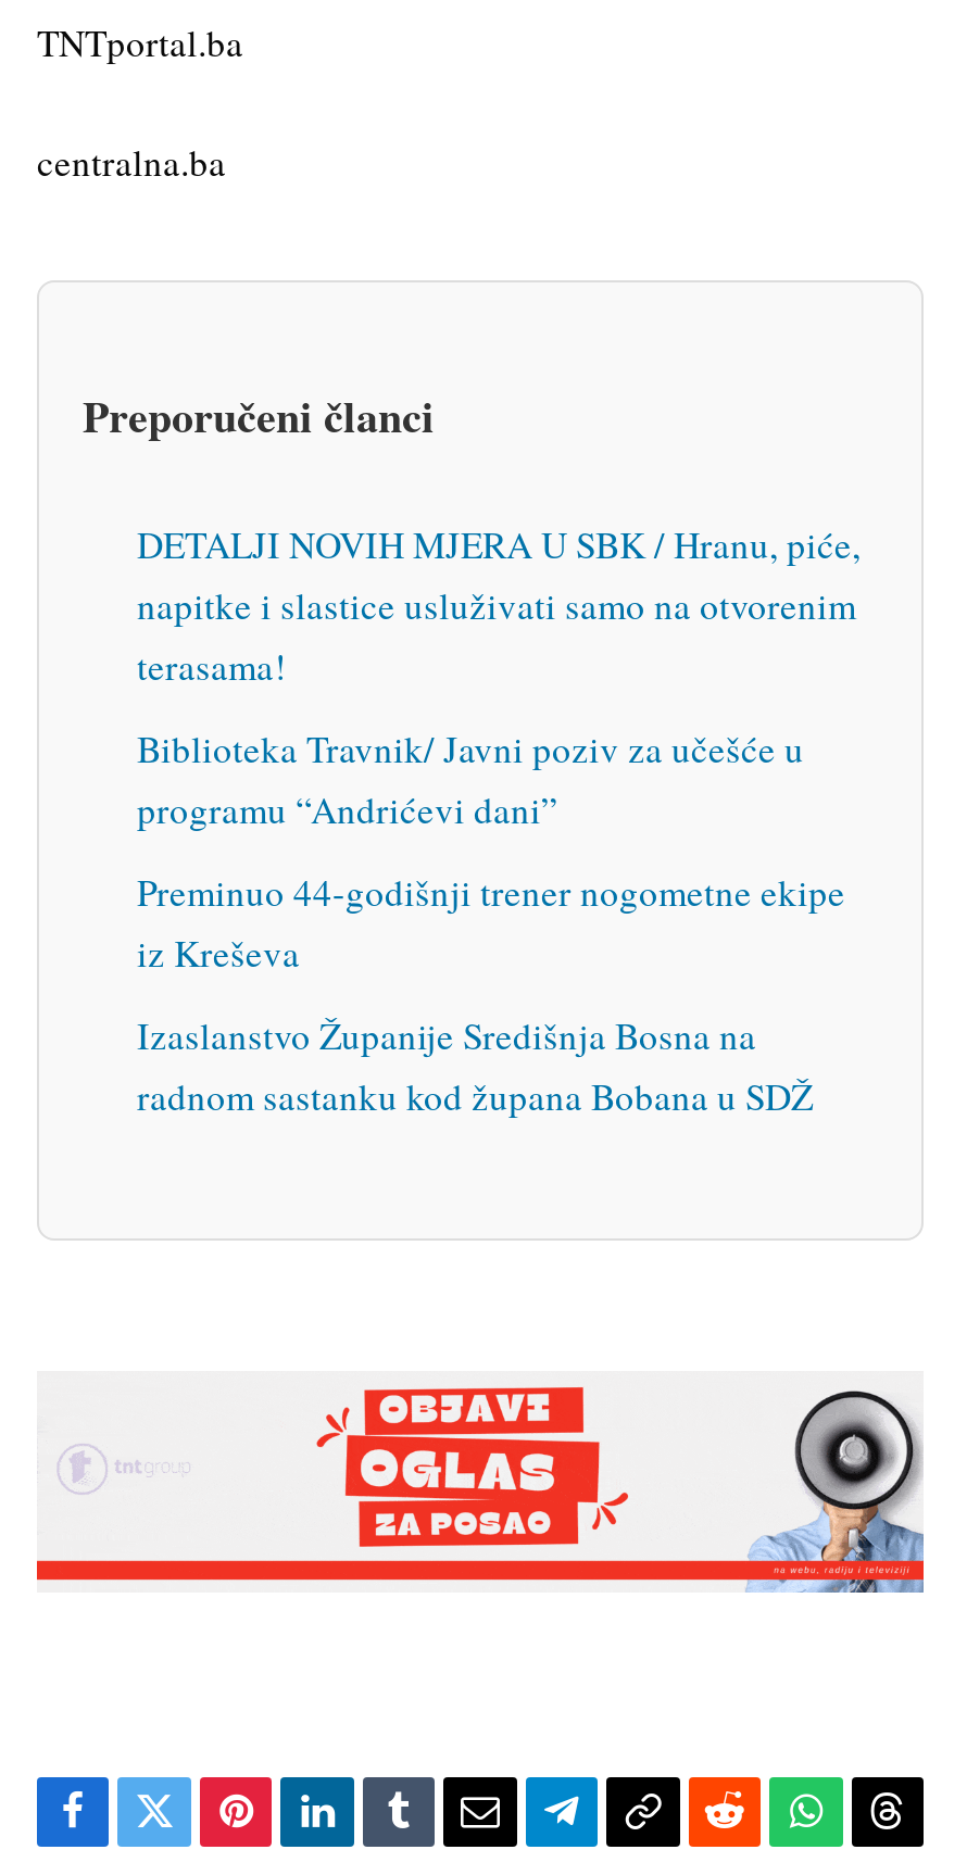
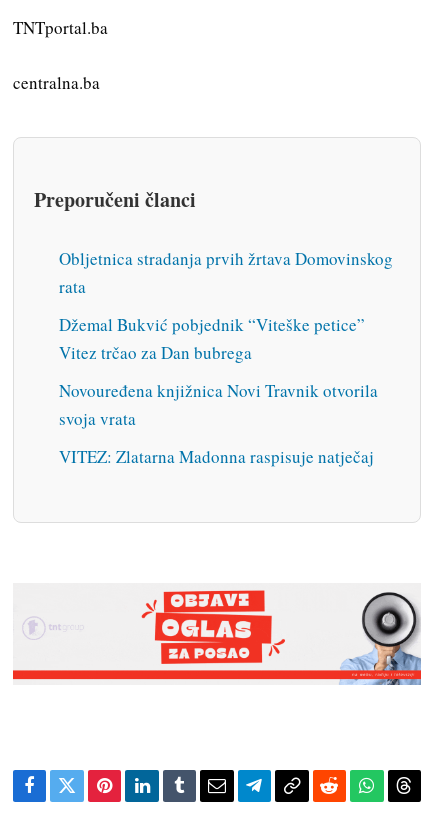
- DETALJI NOVIH MJERA U SBK / Hranu, piće,
- napitke i slastice usluživati samo na otvorenim
- terasama!
+ Obljetnica stradanja prvih žrtava Domovinskog
+ rata

- Biblioteka Travnik/ Javni poziv za učešće u
- programu “Andrićevi dani”
+ Džemal Bukvić pobjednik “Viteške petice”
+ Vitez trčao za Dan bubrega

- Preminuo 44-godišnji trener nogometne ekipe
- iz Kreševa
+ Novouređena knjižnica Novi Travnik otvorila
+ svoja vrata

- Izaslanstvo Županije Središnja Bosna na
- radnom sastanku kod župana Bobana u SDŽ
+ VITEZ: Zlatarna Madonna raspisuje natječaj
